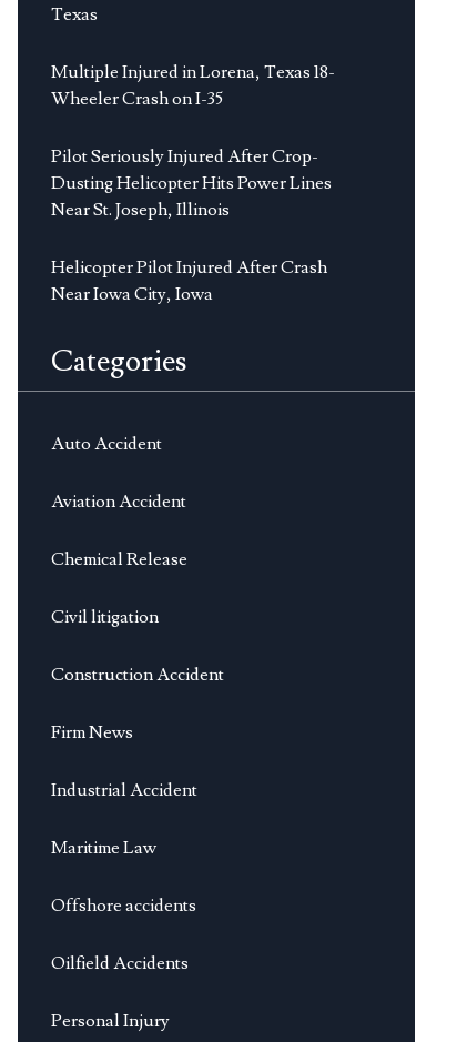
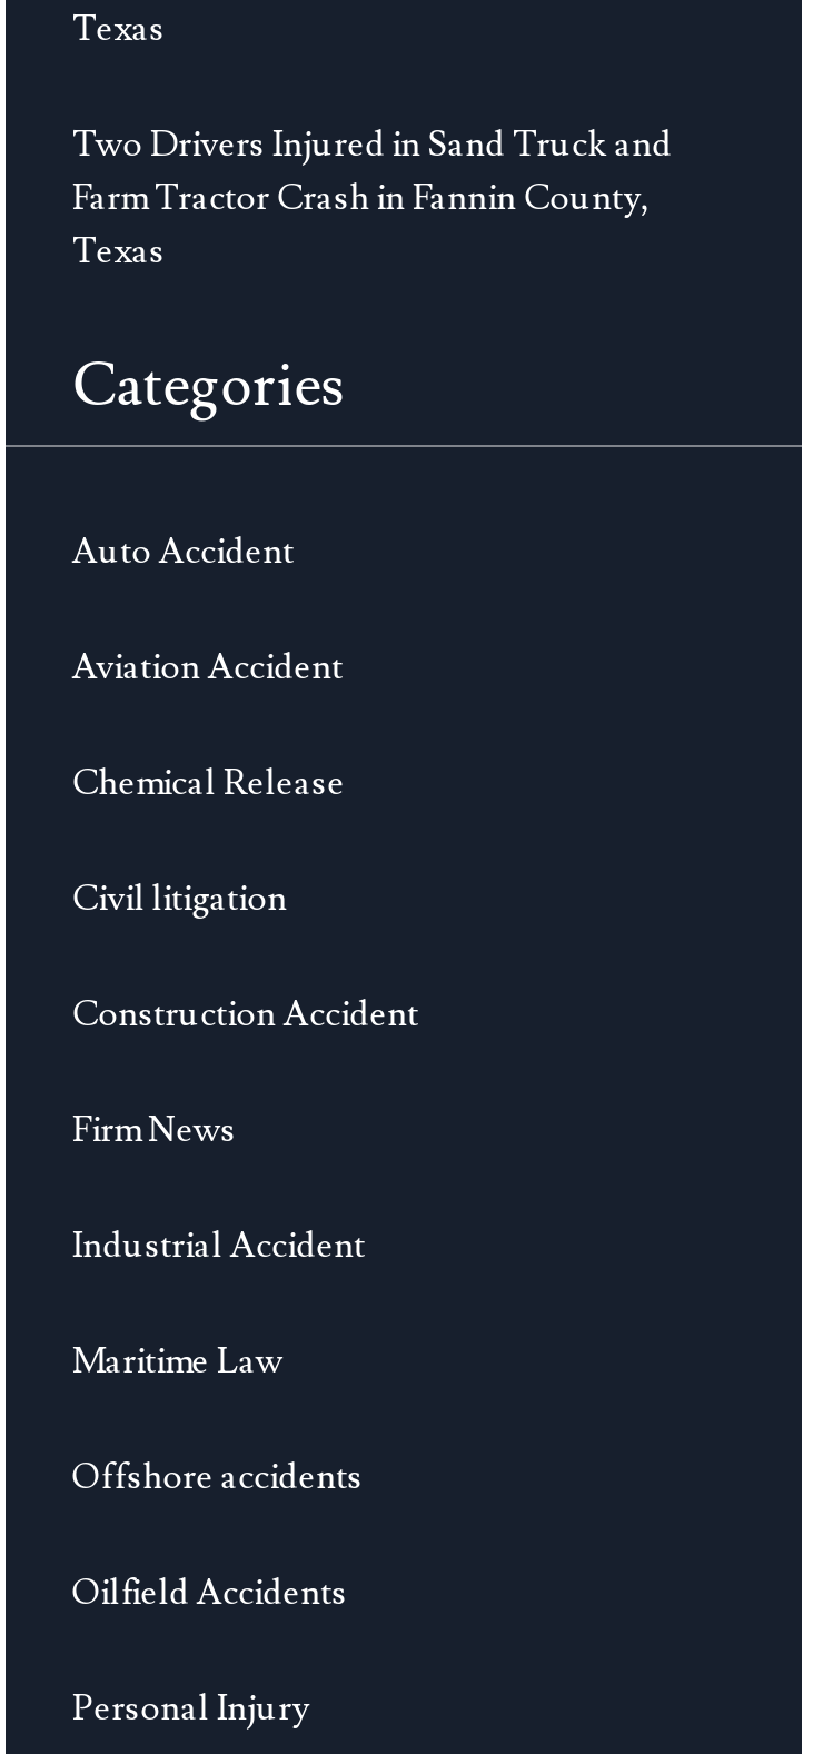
- Multiple Injured in Lorena, Texas 18-
- Wheeler Crash on I-35
- Pilot Seriously Injured After Crop-
- Dusting Helicopter Hits Power Lines
- Near St. Joseph, Illinois
- Helicopter Pilot Injured After Crash
- Near Iowa City, Iowa
+ Two Drivers Injured in Sand Truck and
+ Farm Tractor Crash in Fannin County,
+ Texas
